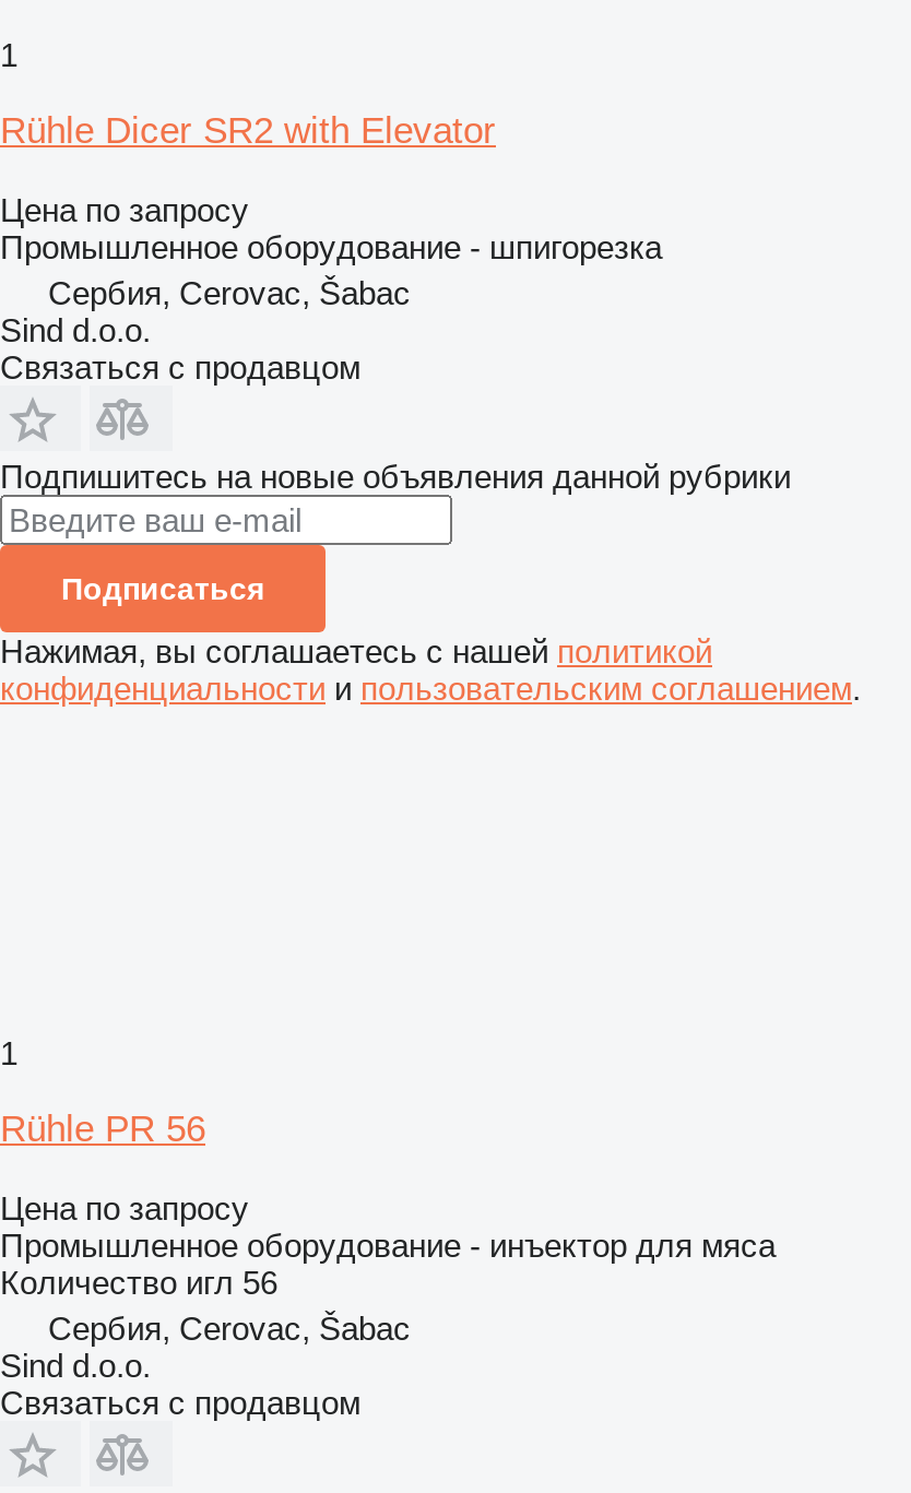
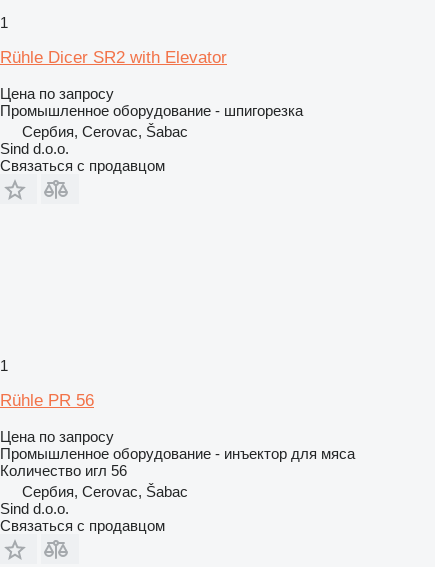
- Подпишитесь на новые объявления данной рубрики
- Подписаться
- Нажимая, вы соглашаетесь с нашей политикой
- конфиденциальности и пользовательским соглашением.
